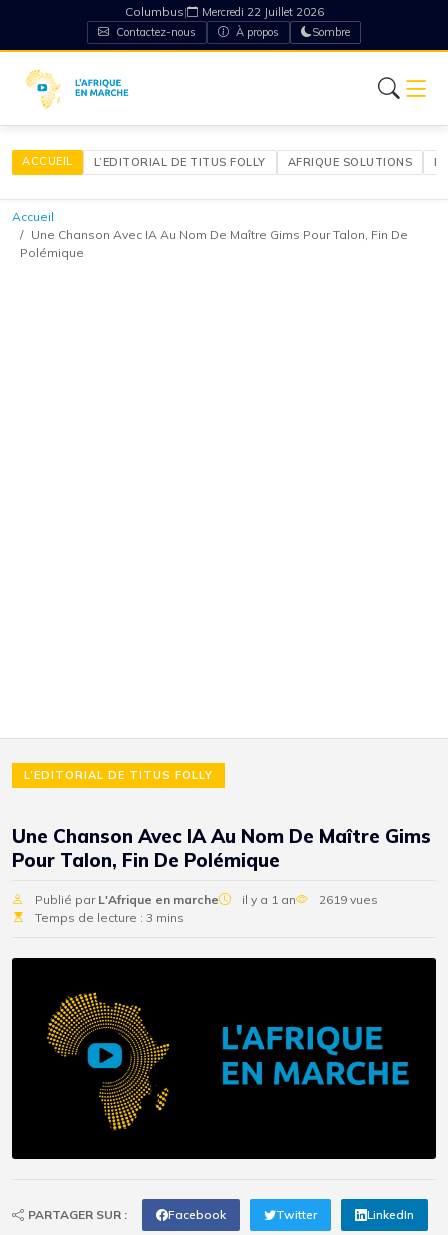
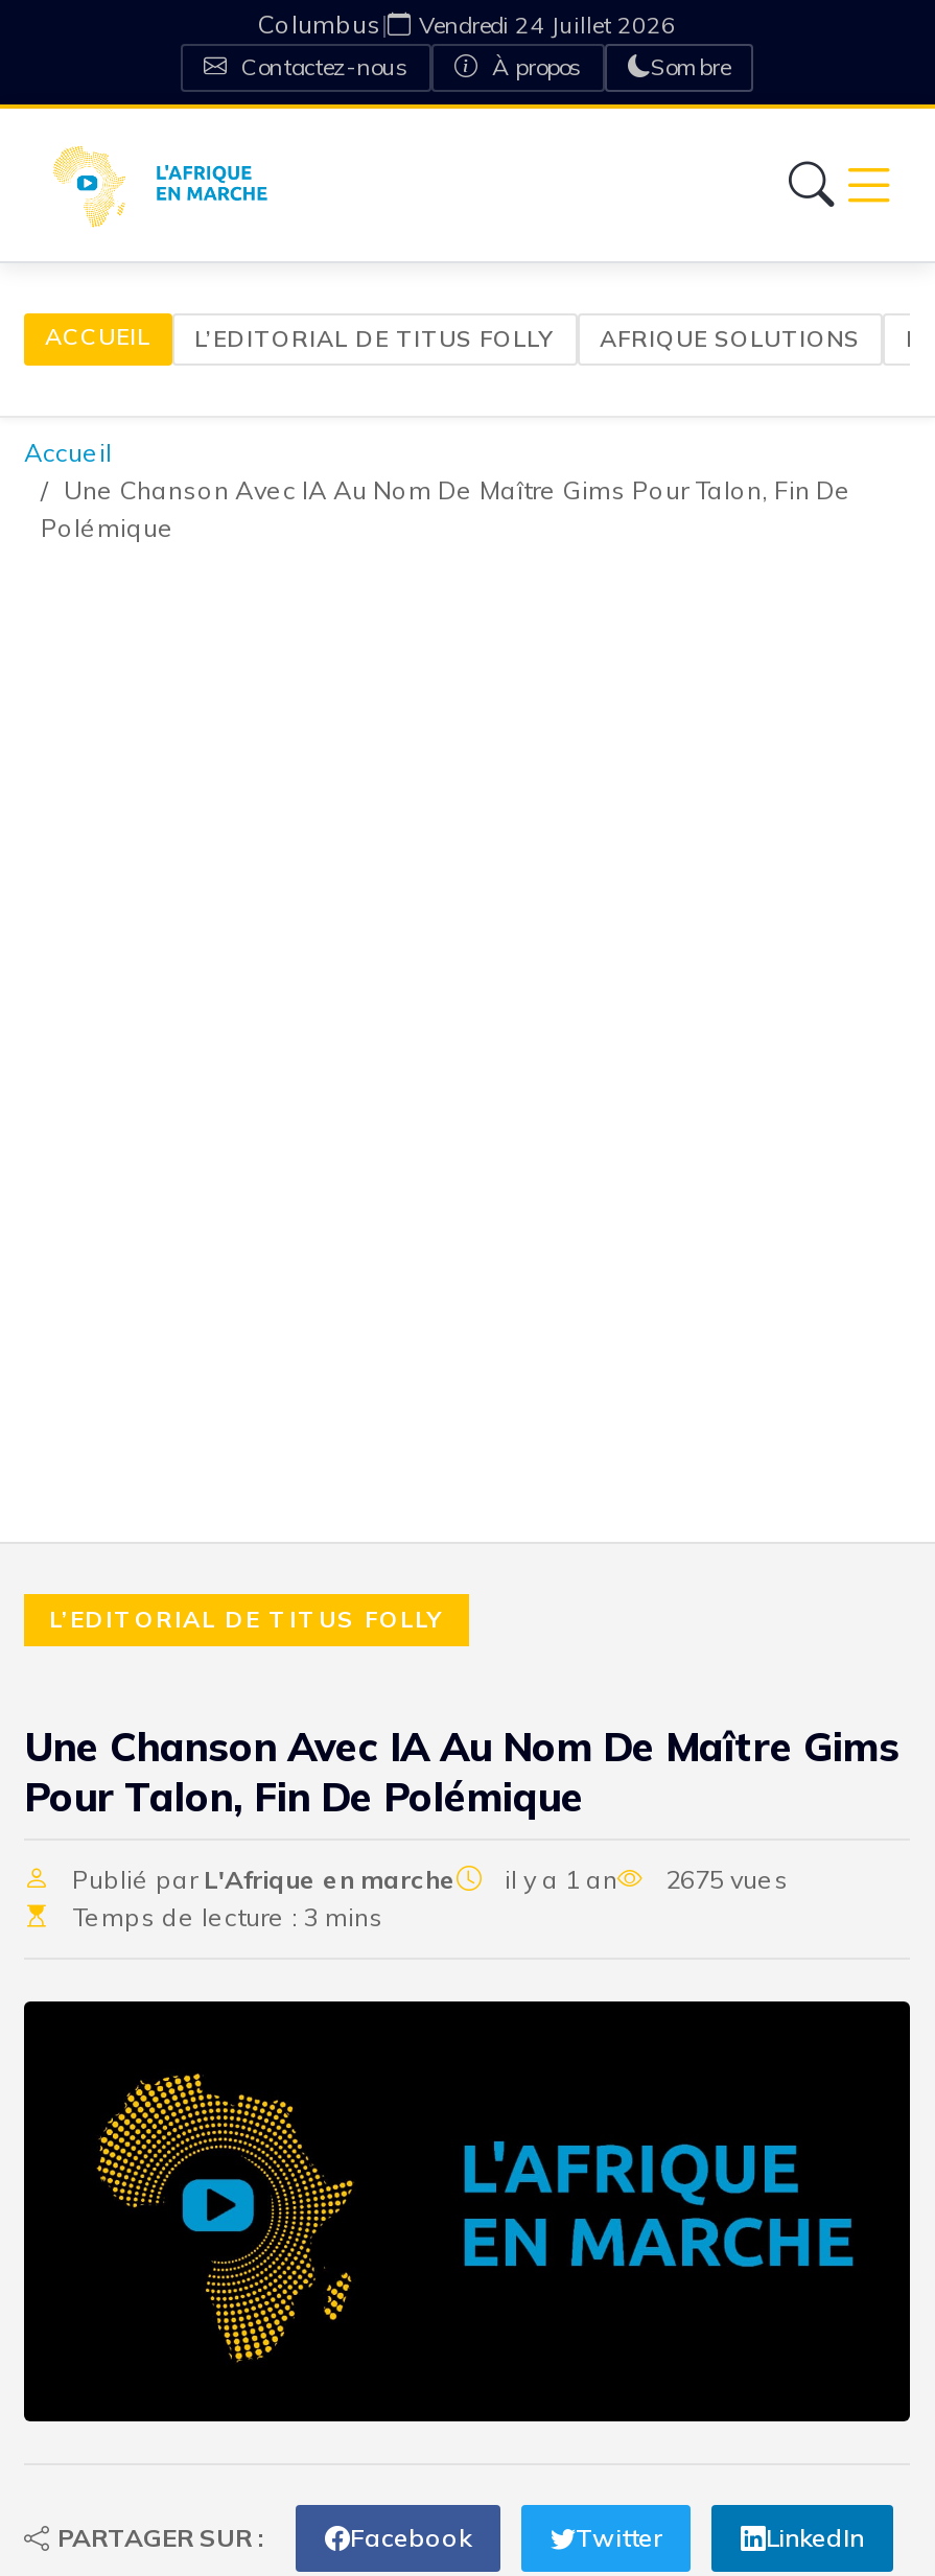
- Mercredi 22 Juillet 2026
+ Vendredi 24 Juillet 2026

- Publié par L'Afrique en marche il y a 1 an 2619 vues
+ Publié par L'Afrique en marche il y a 1 an 2675 vues
